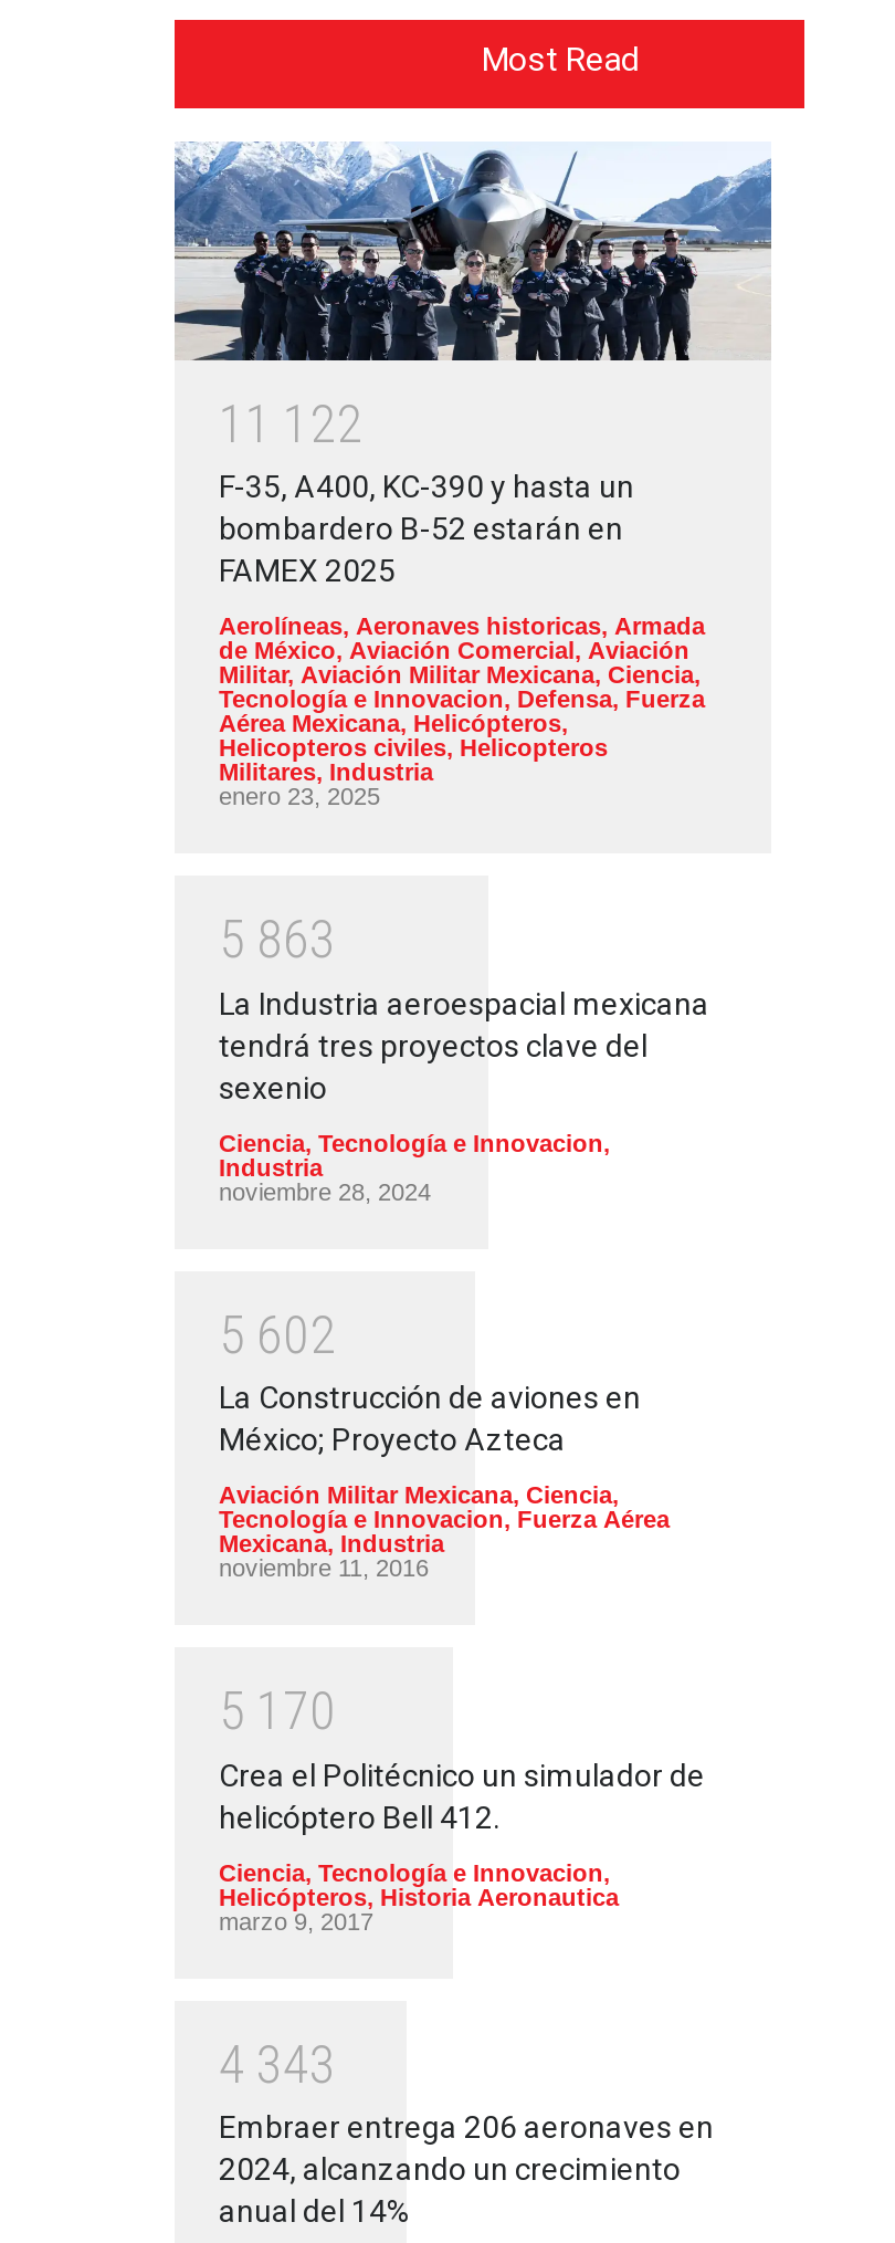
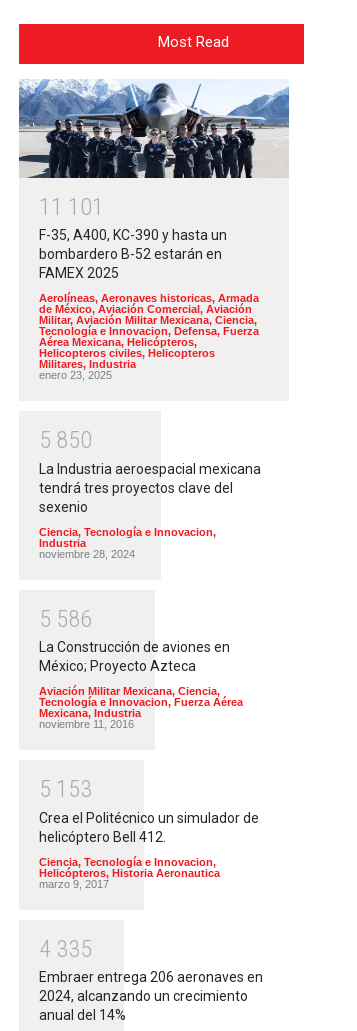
- 1 1 1 22
+ 1 1 1 01

- 5 863
+ 5 850

- 5 602
+ 5 586

- 5 1 70
+ 5 1 53

- 4 343
+ 4 335
